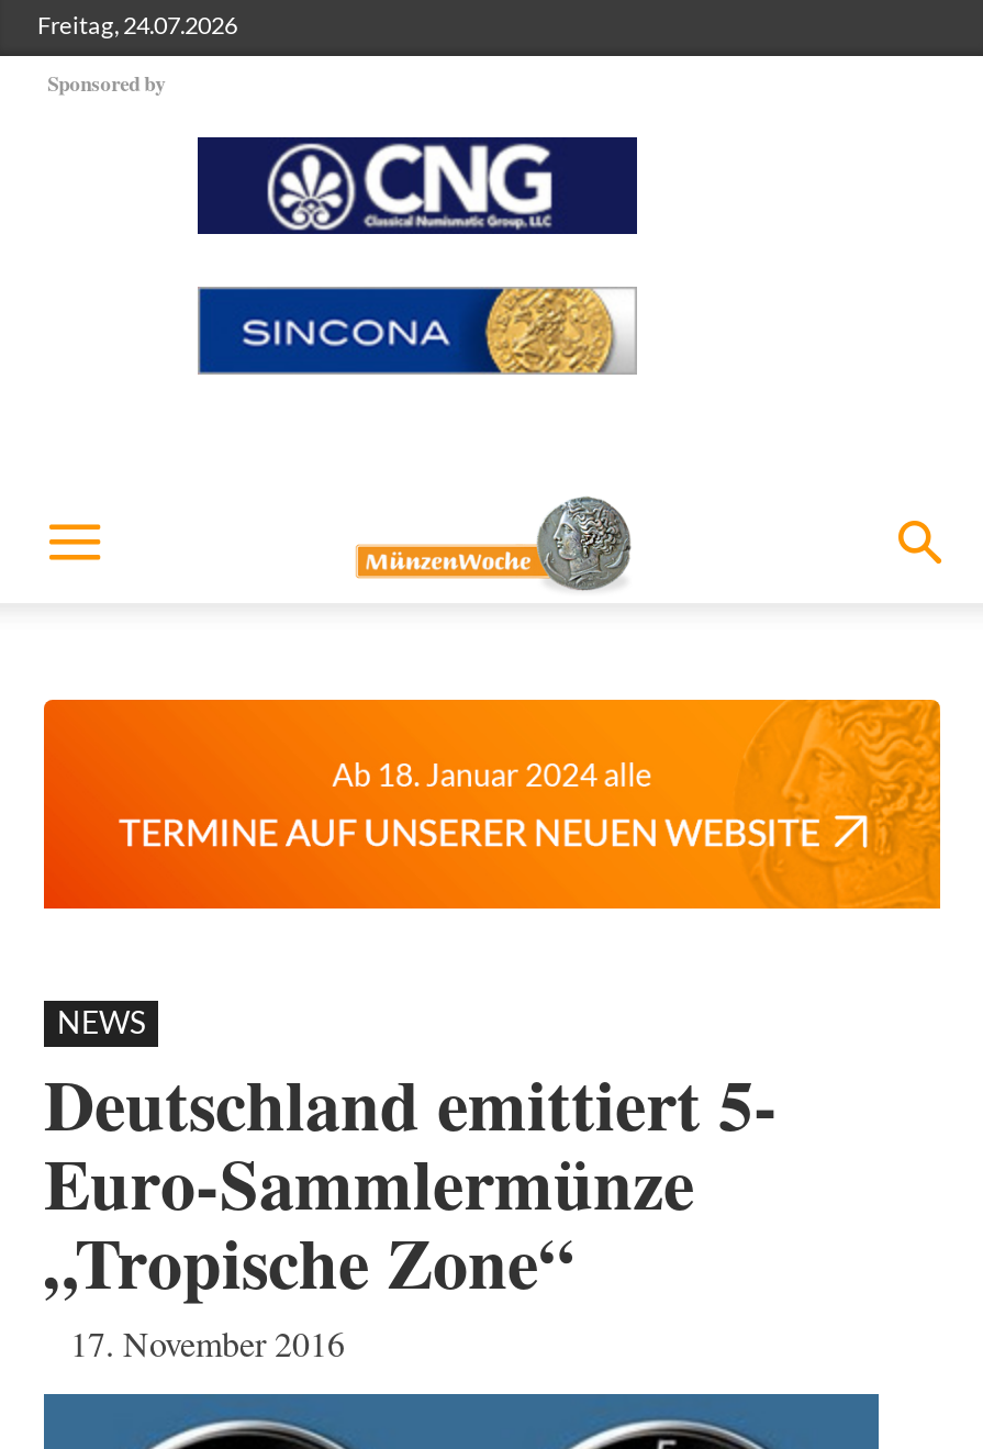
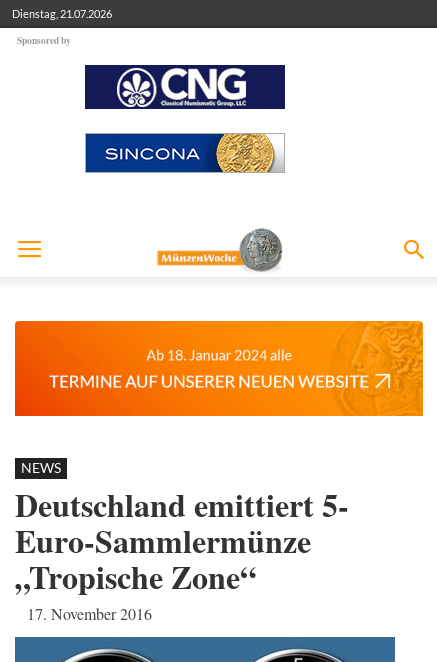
- Freitag, 24.07.2026
+ Dienstag, 21.07.2026
